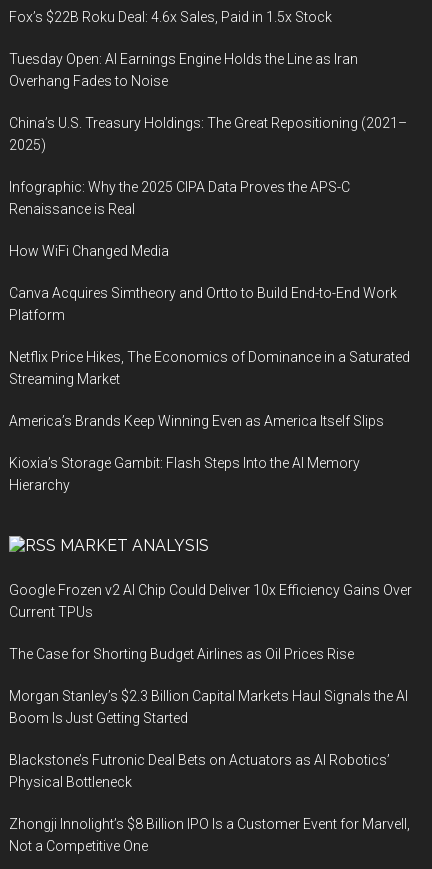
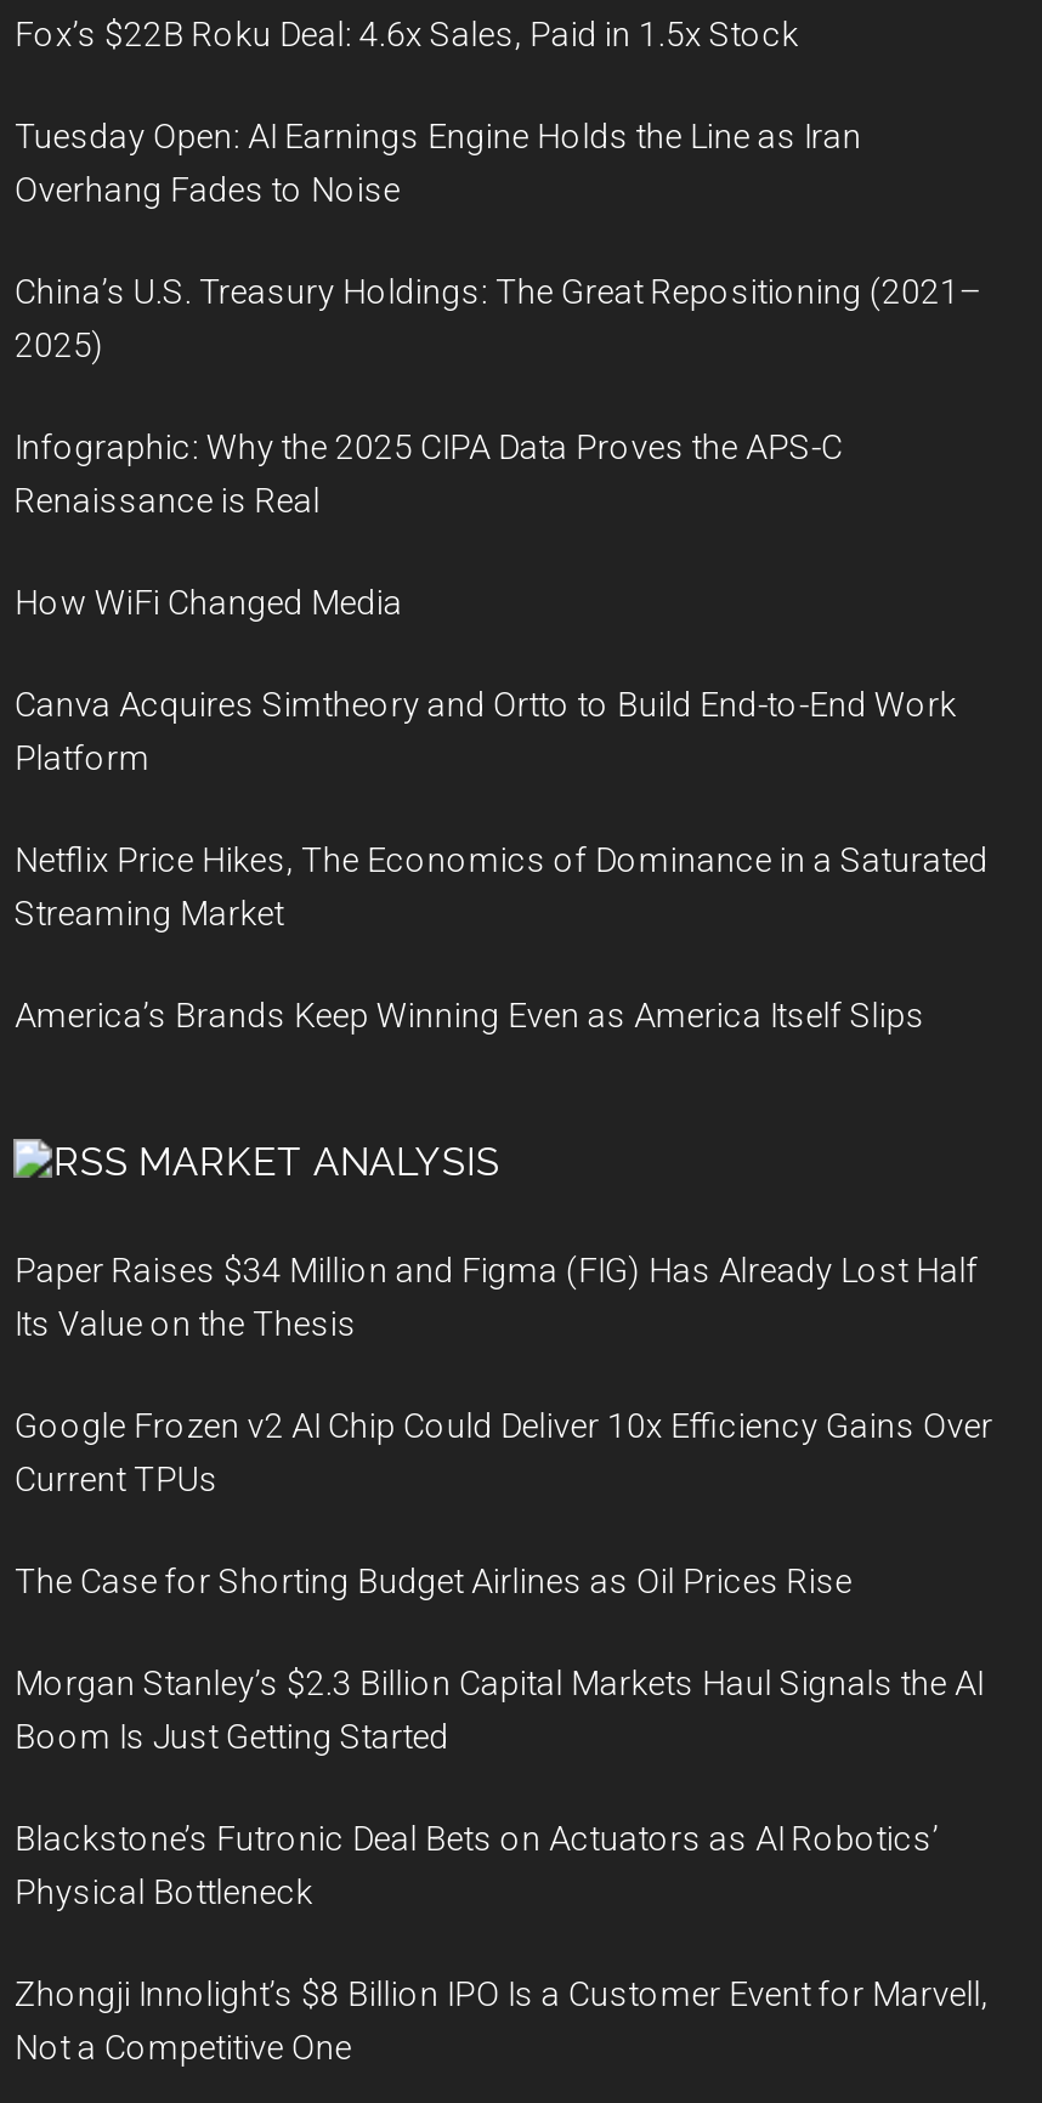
- Kioxia’s Storage Gambit: Flash Steps Into the AI Memory
- Hierarchy

moved up: MARKET ANALYSIS

+ Paper Raises $34 Million and Figma (FIG) Has Already Lost Half
+ Its Value on the Thesis
